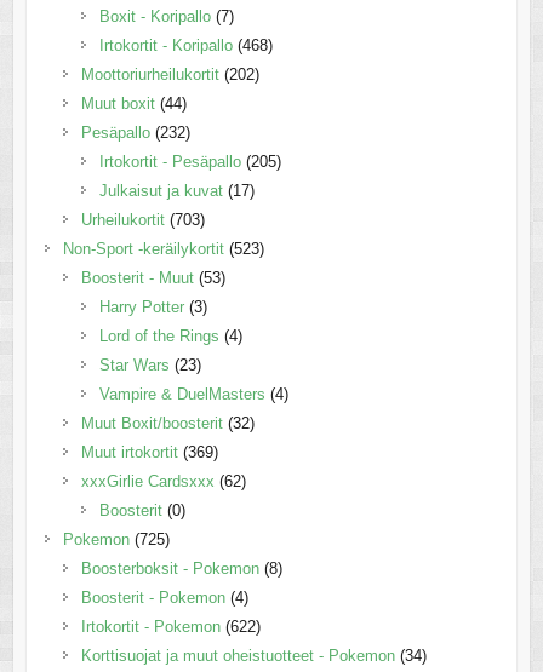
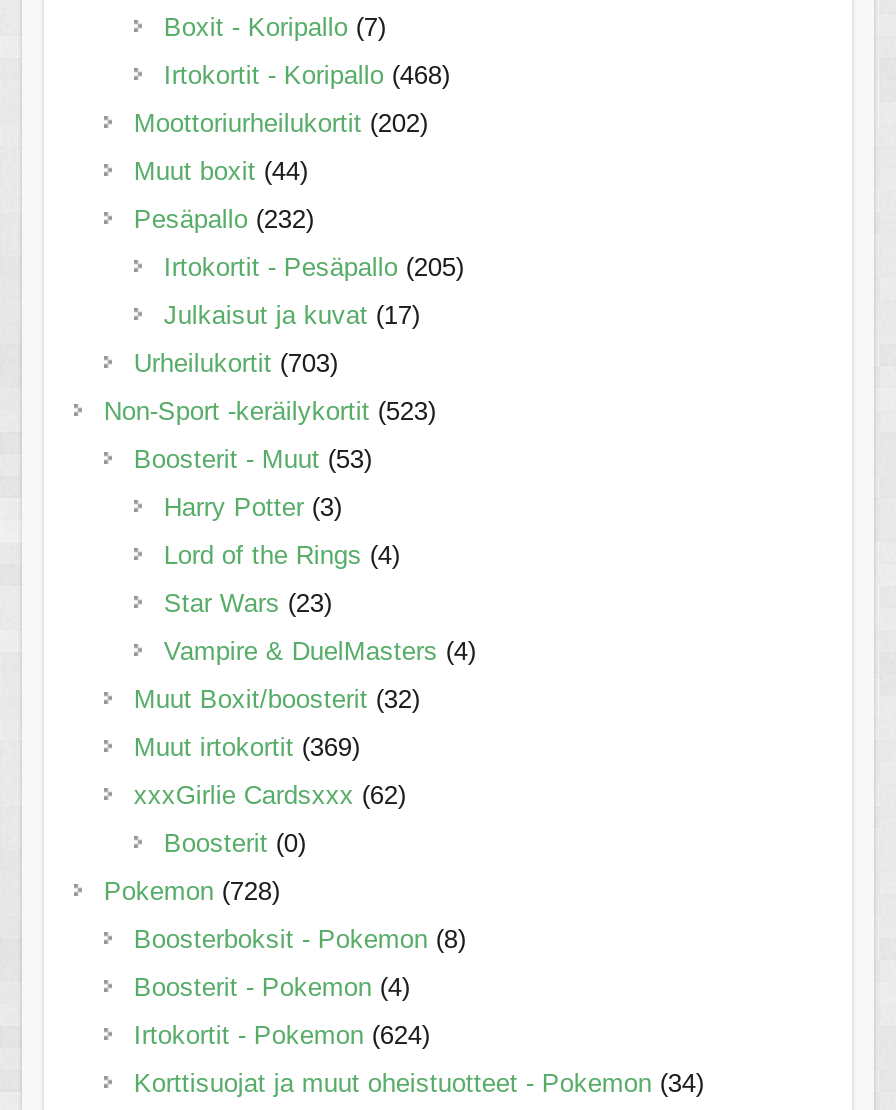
- Pokemon (725)
+ Pokemon (728)

- Irtokortit - Pokemon (622)
+ Irtokortit - Pokemon (624)
